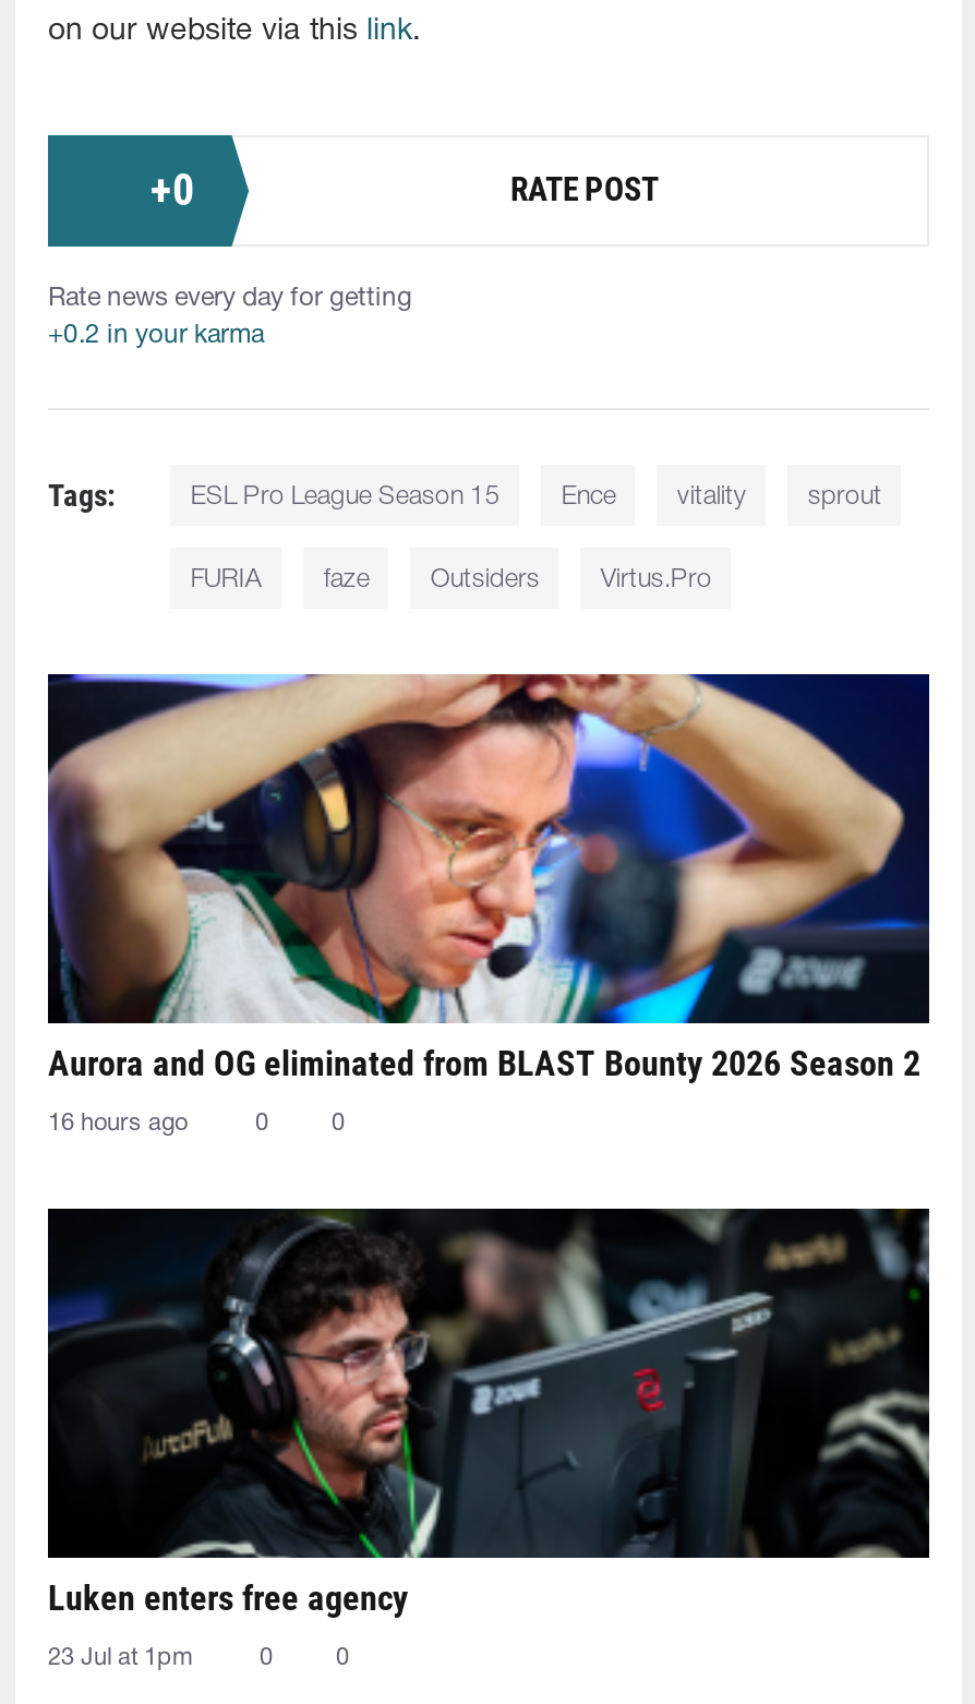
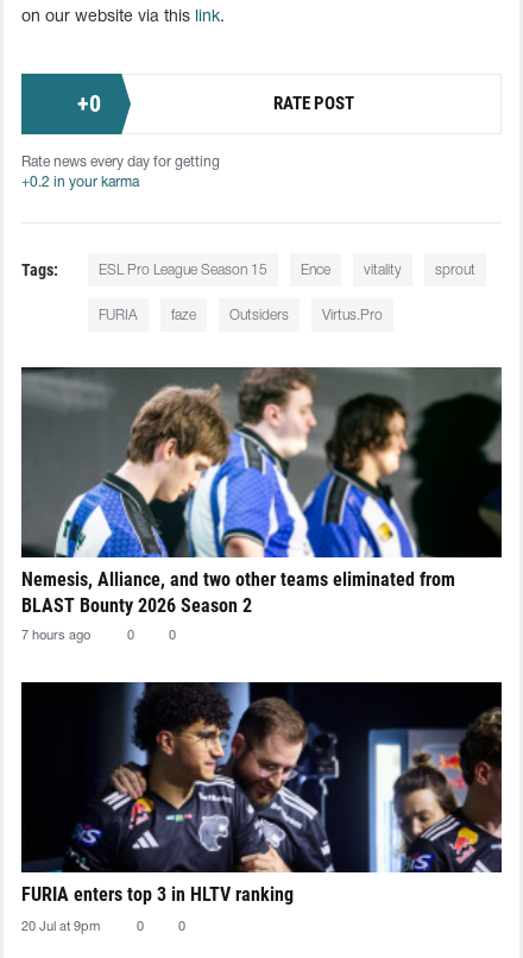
- [image]
- Aurora and OG eliminated from BLAST Bounty 2026 Season 2
+ [image]
+ Nemesis, Alliance, and two other teams eliminated from
+ BLAST Bounty 2026 Season 2

- 16 hours ago
+ 7 hours ago

- [image]
- Luken enters free agency
+ [image]
+ FURIA enters top 3 in HLTV ranking

- 23 Jul at 1pm
+ 20 Jul at 9pm
